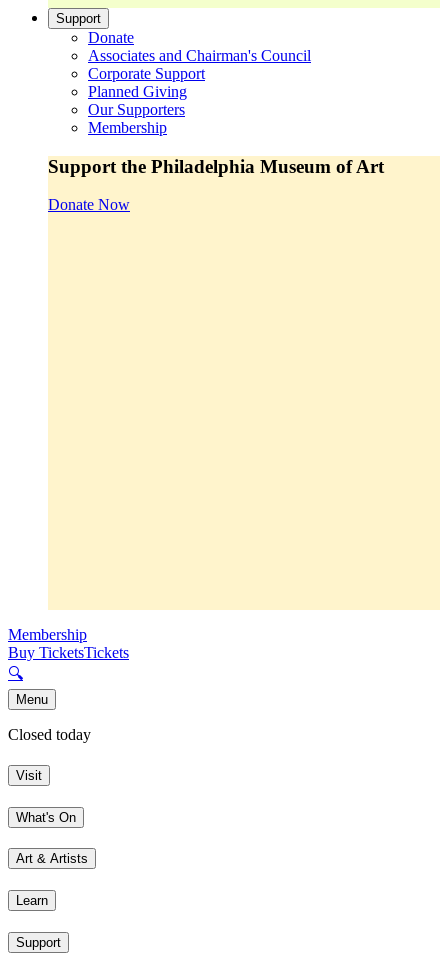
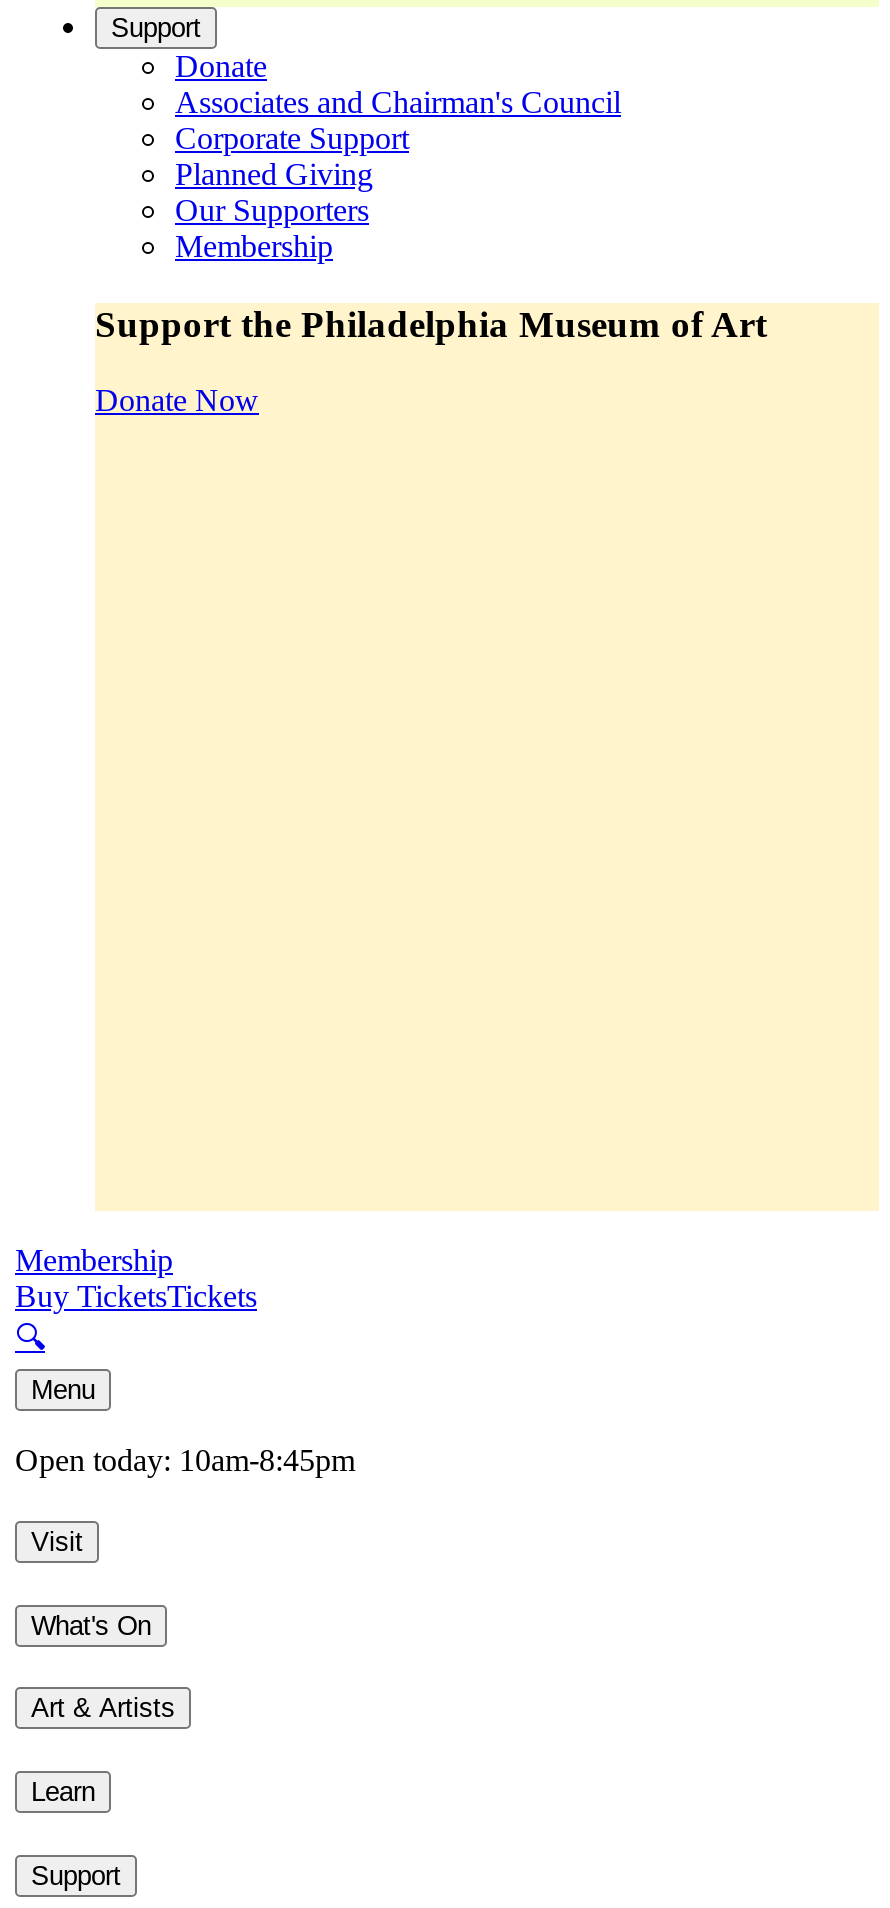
- Closed today
+ Open today: 10am-8:45pm
